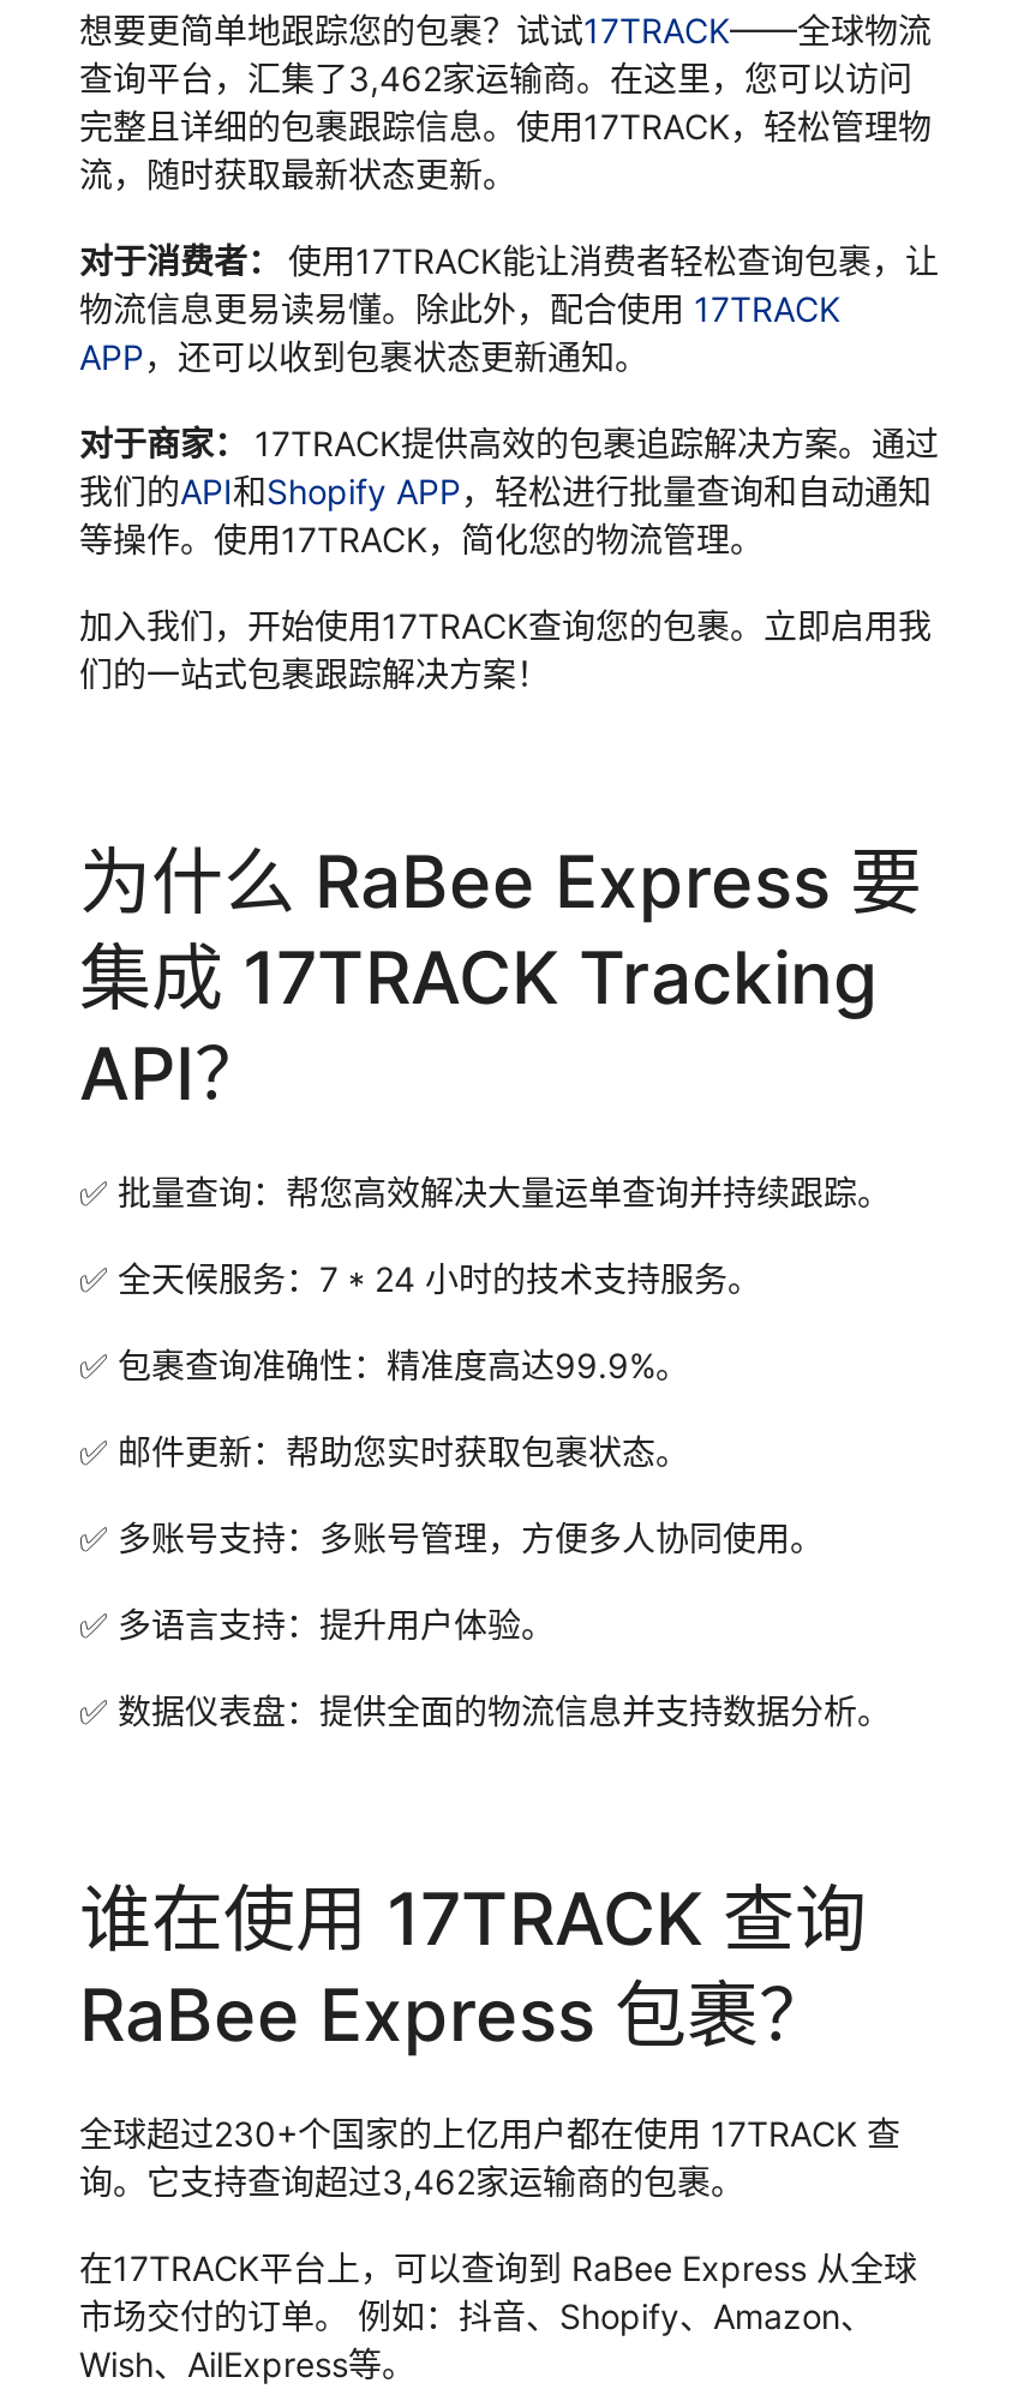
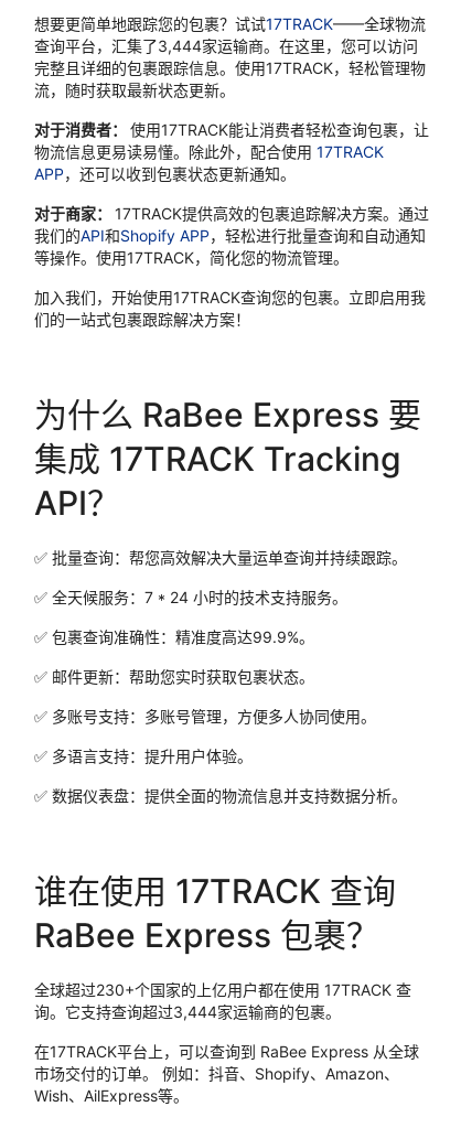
- 查询平台，汇集了3,462家运输商。在这里，您可以访问
+ 查询平台，汇集了3,444家运输商。在这里，您可以访问

- 询。它支持查询超过3,462家运输商的包裹。
+ 询。它支持查询超过3,444家运输商的包裹。
